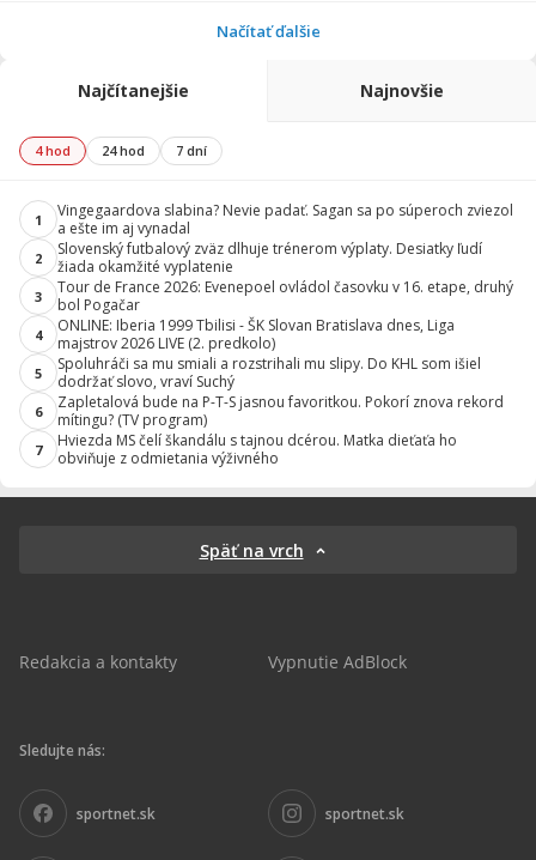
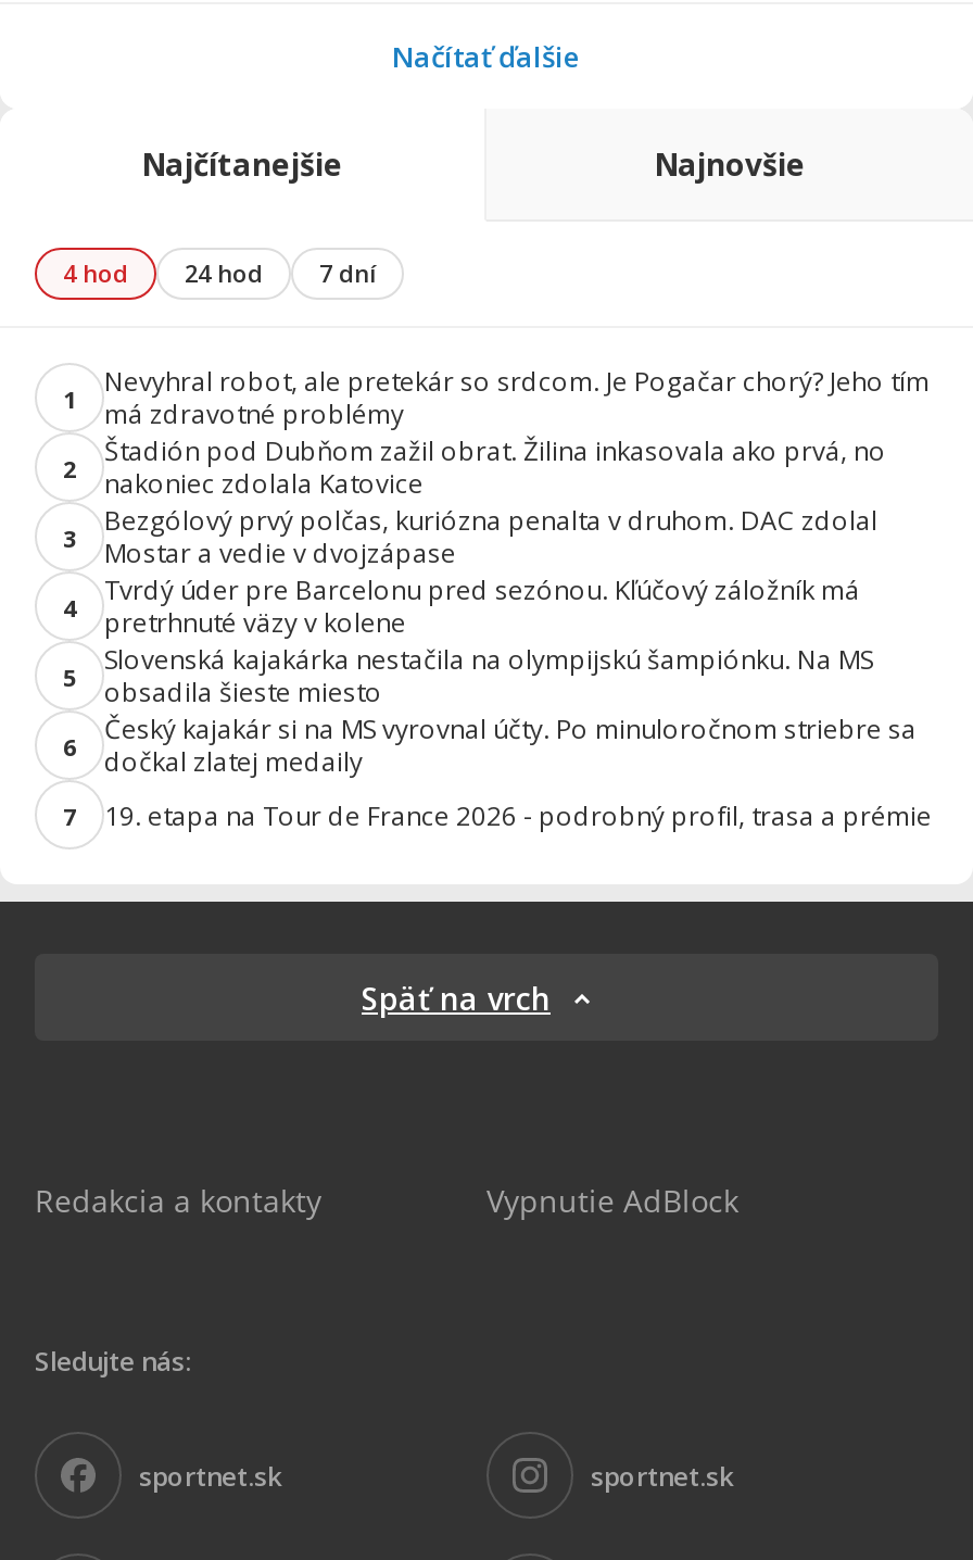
- Vingegaardova slabina? Nevie padať. Sagan sa po súperoch zviezol
- a ešte im aj vynadal
+ Nevyhral robot, ale pretekár so srdcom. Je Pogačar chorý? Jeho tím
+ má zdravotné problémy

- Slovenský futbalový zväz dlhuje trénerom výplaty. Desiatky ľudí
- žiada okamžité vyplatenie
+ Štadión pod Dubňom zažil obrat. Žilina inkasovala ako prvá, no
+ nakoniec zdolala Katovice

- Tour de France 2026: Evenepoel ovládol časovku v 16. etape, druhý
- bol Pogačar
+ Bezgólový prvý polčas, kuriózna penalta v druhom. DAC zdolal
+ Mostar a vedie v dvojzápase

- ONLINE: Iberia 1999 Tbilisi - ŠK Slovan Bratislava dnes, Liga
- majstrov 2026 LIVE (2. predkolo)
+ Tvrdý úder pre Barcelonu pred sezónou. Kľúčový záložník má
+ pretrhnuté väzy v kolene

- Spoluhráči sa mu smiali a rozstrihali mu slipy. Do KHL som išiel
- dodržať slovo, vraví Suchý
+ Slovenská kajakárka nestačila na olympijskú šampiónku. Na MS
+ obsadila šieste miesto

- Zapletalová bude na P-T-S jasnou favoritkou. Pokorí znova rekord
- mítingu? (TV program)
+ Český kajakár si na MS vyrovnal účty. Po minuloročnom striebre sa
+ dočkal zlatej medaily

- Hviezda MS čelí škandálu s tajnou dcérou. Matka dieťaťa ho
- obviňuje z odmietania výživného
+ 19. etapa na Tour de France 2026 - podrobný profil, trasa a prémie
